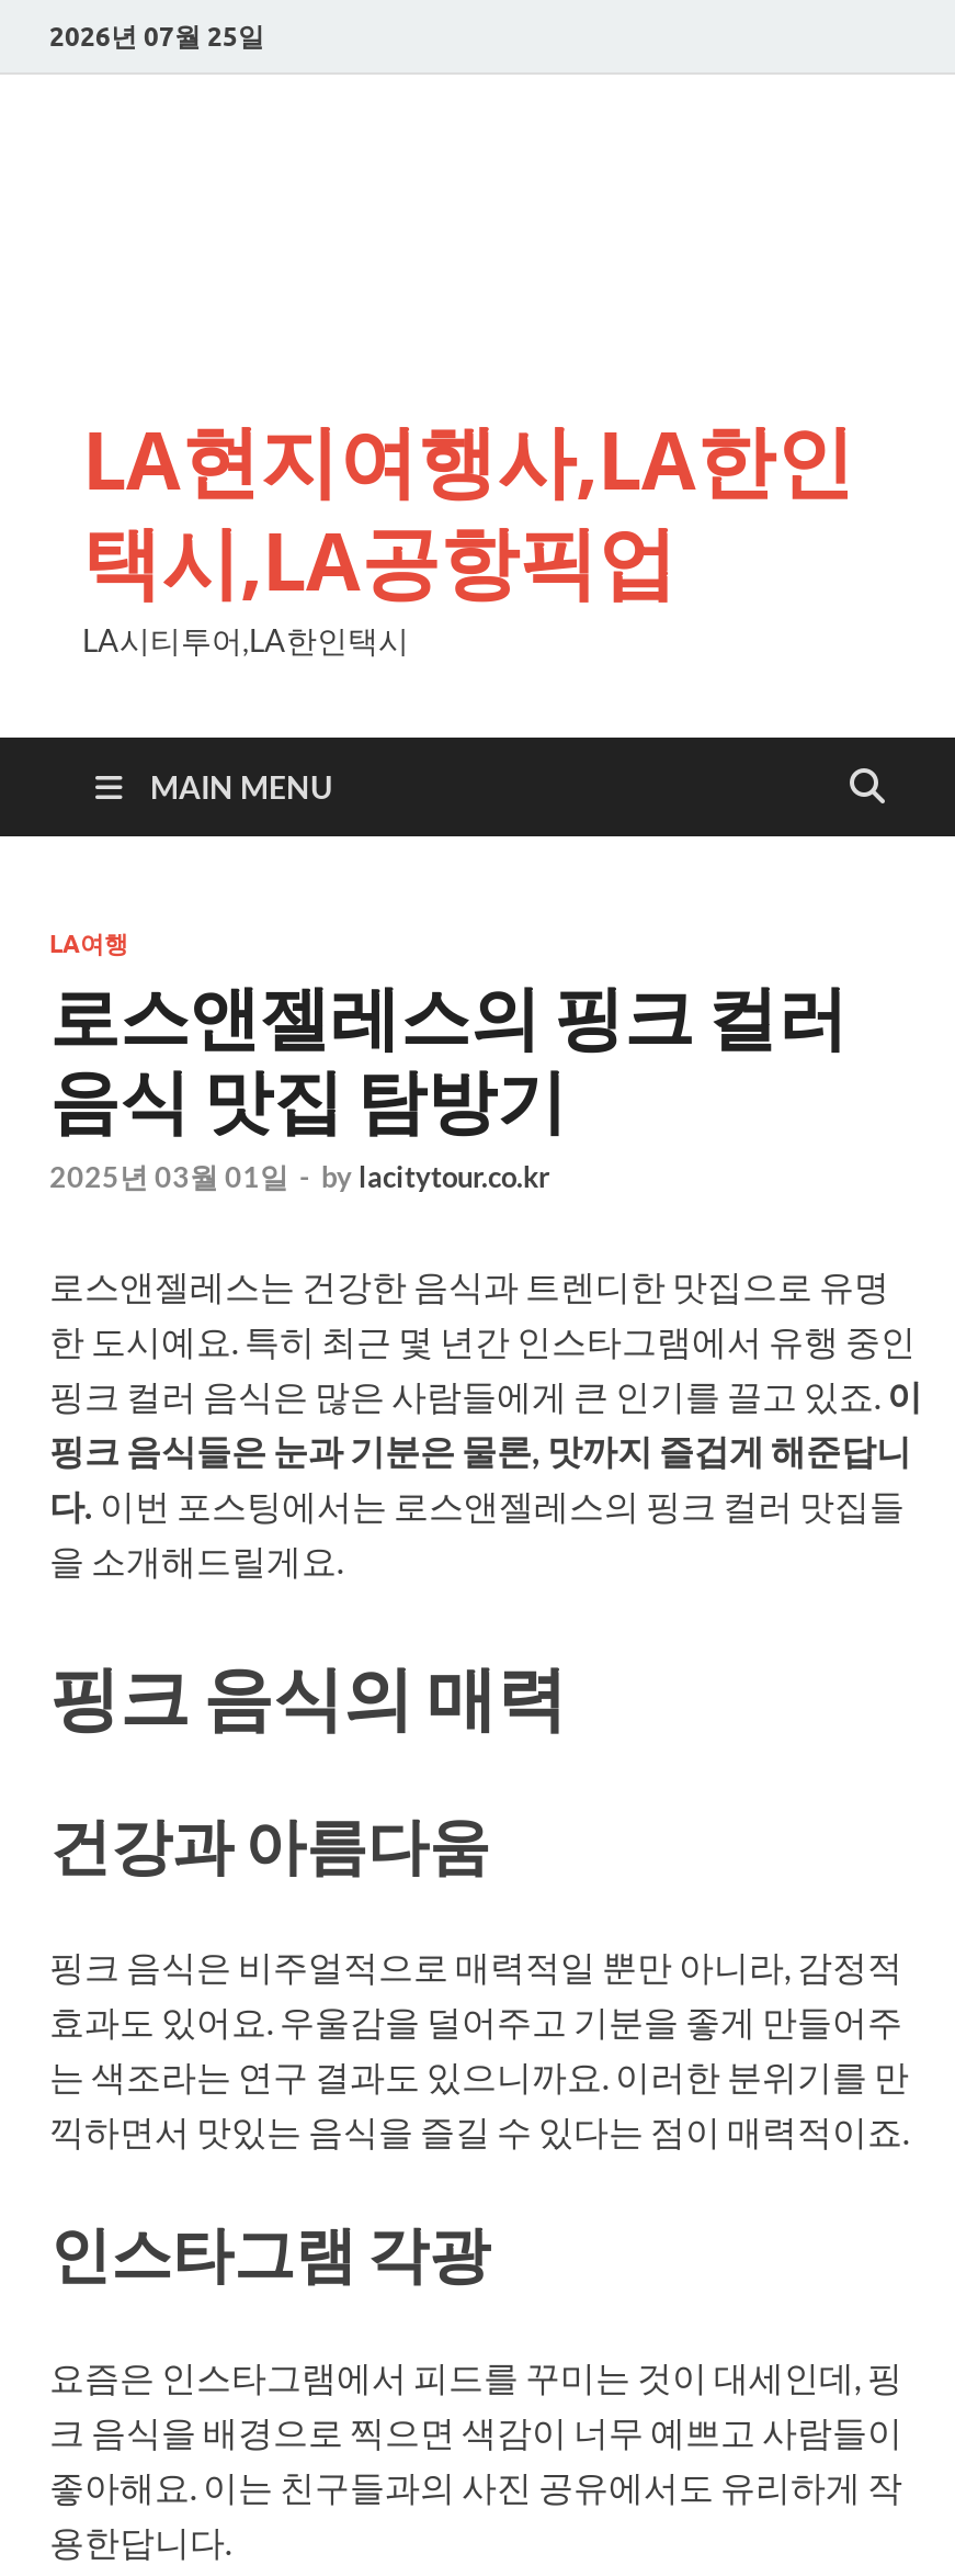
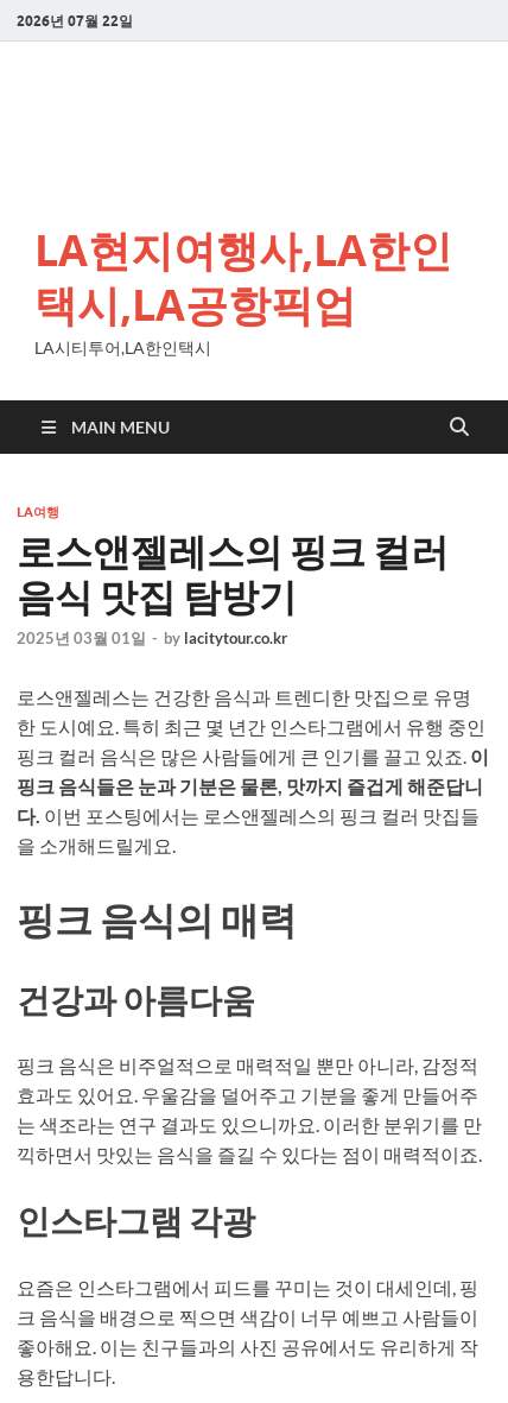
- 2026년 07월 25일
+ 2026년 07월 22일
